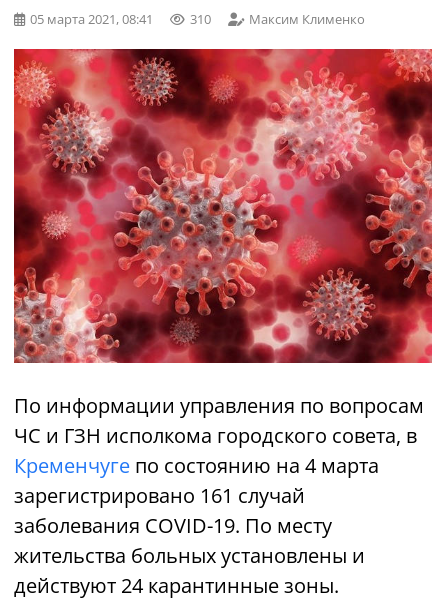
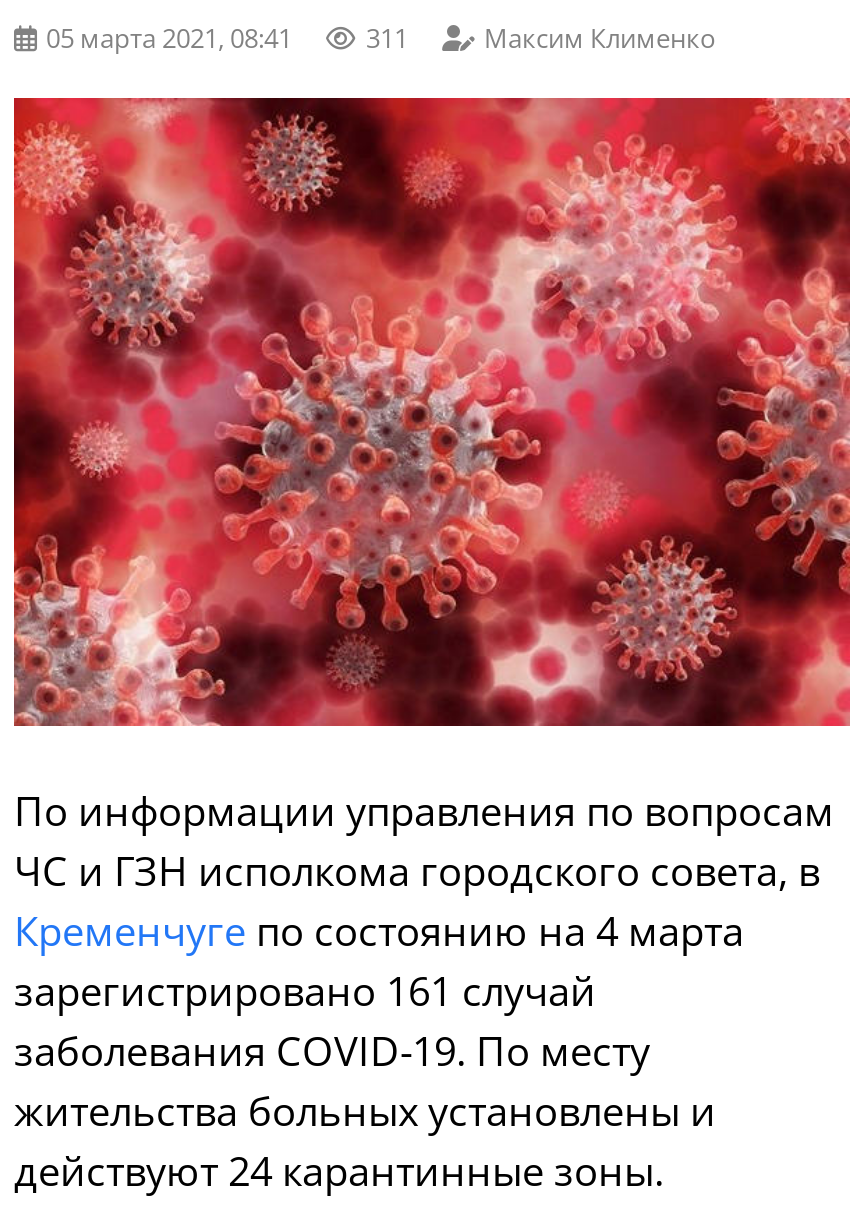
- 310
+ 311
